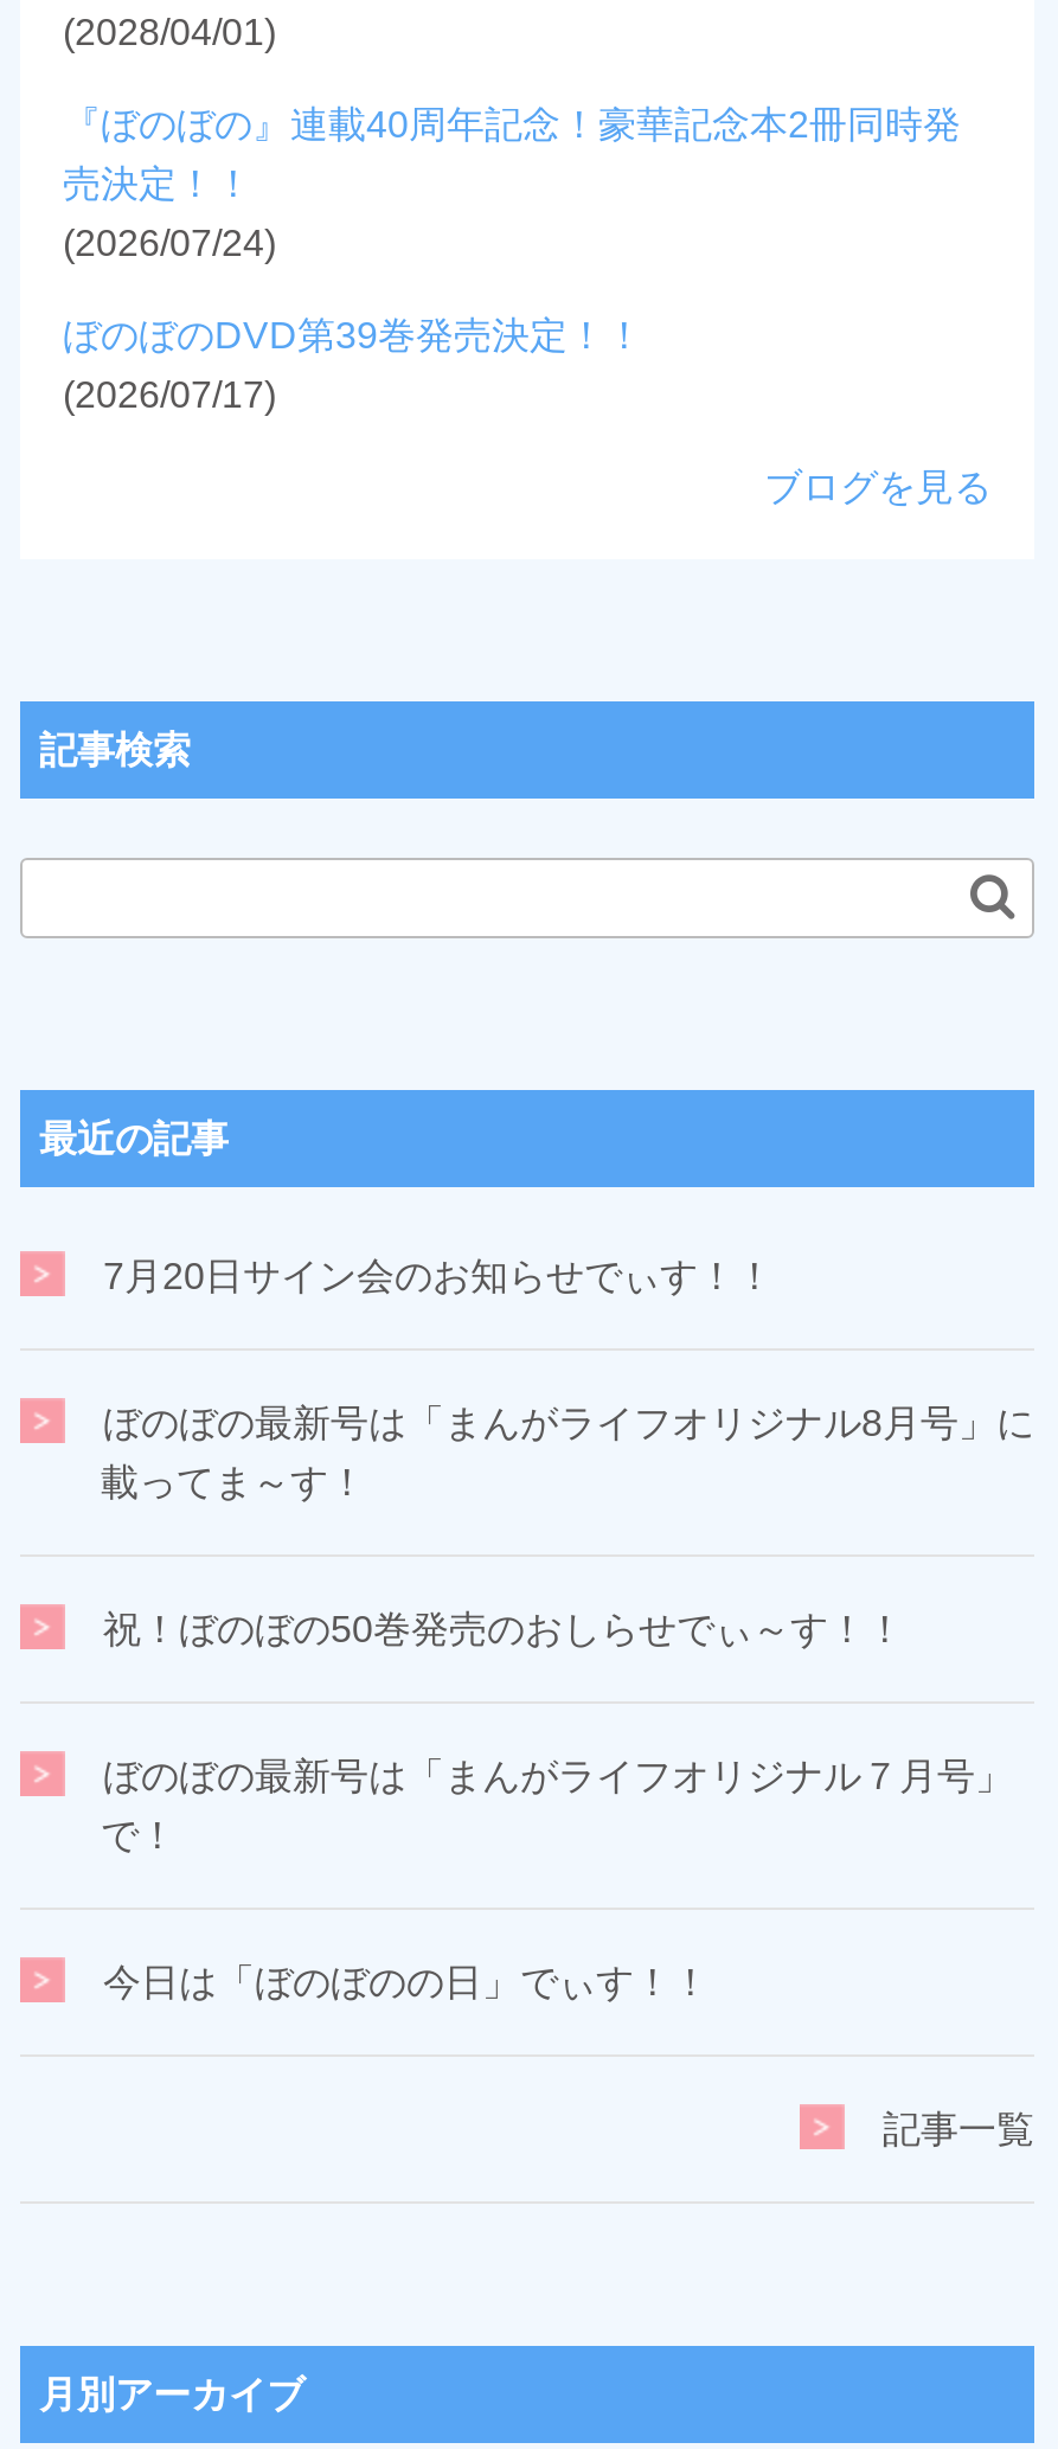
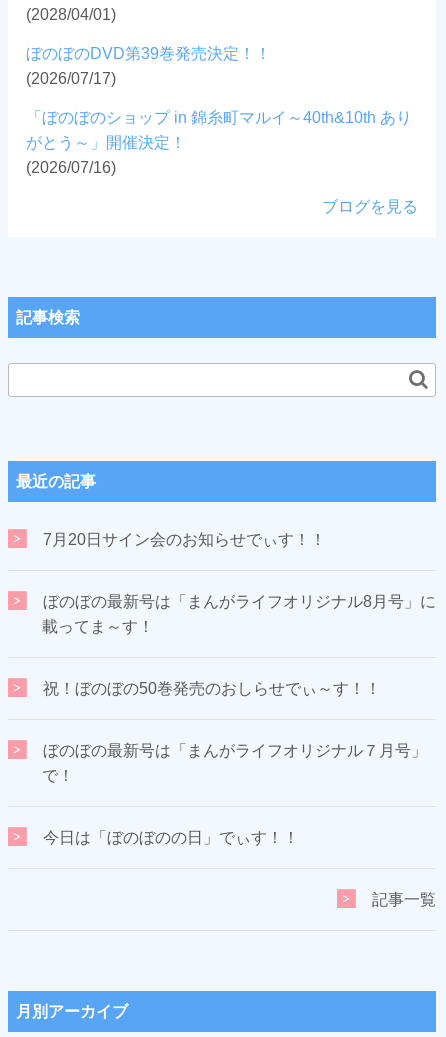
- 『ぼのぼの』連載40周年記念！豪華記念本2冊同時発
- 売決定！！
- (2026/07/24)

moved up: ぼのぼのDVD第39巻発売決定！！ | (2026/07/17)

+ 「ぼのぼのショップ in 錦糸町マルイ～40th&10th あり
+ がとう～」開催決定！
+ (2026/07/16)
